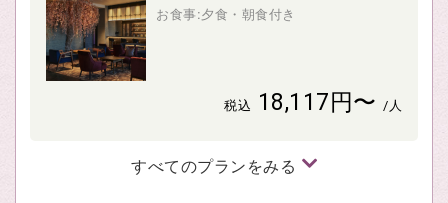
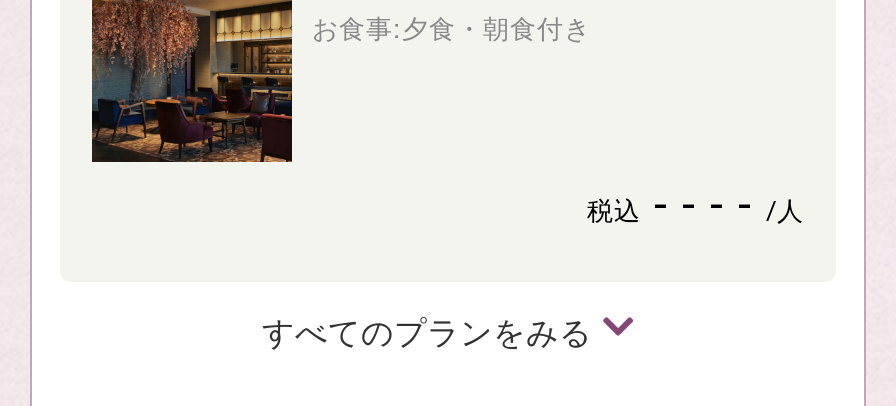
- 税込18,117円〜/人
+ 税込- - - - /人
